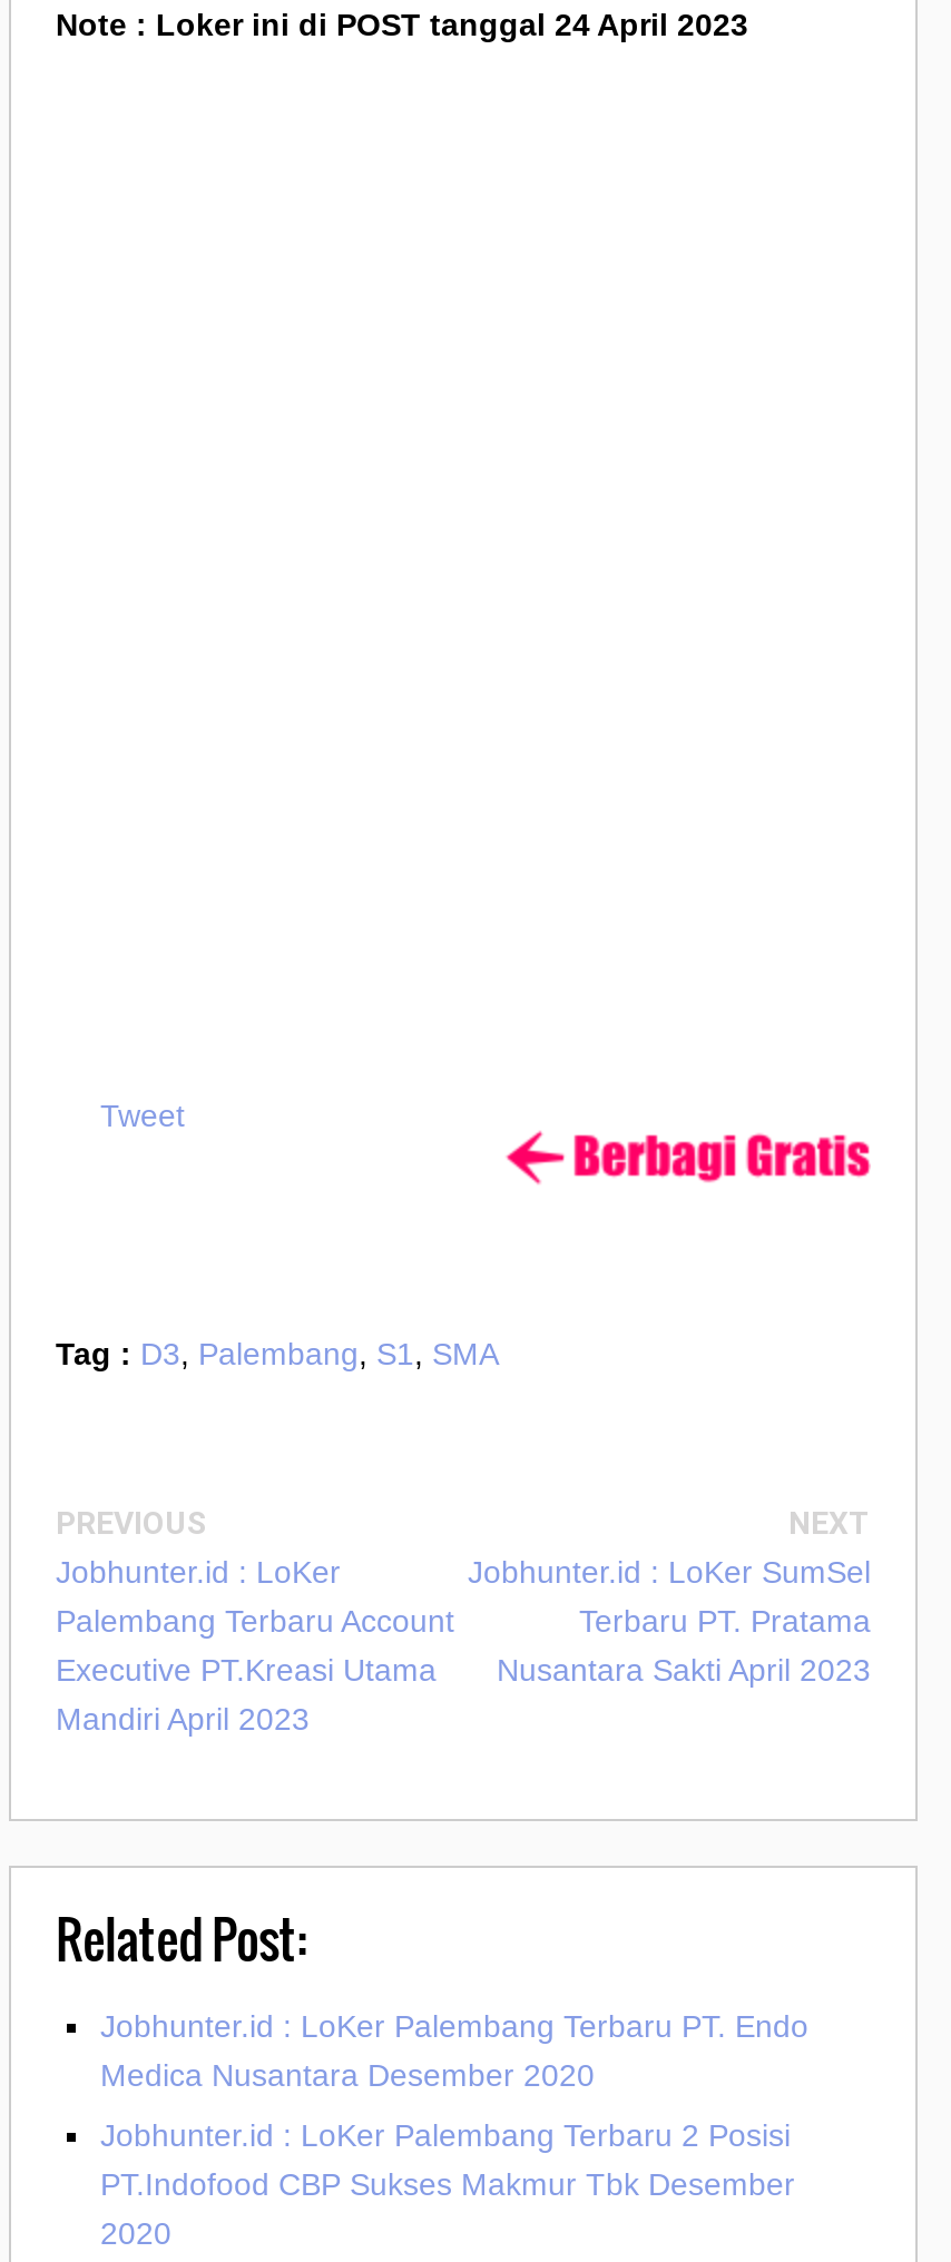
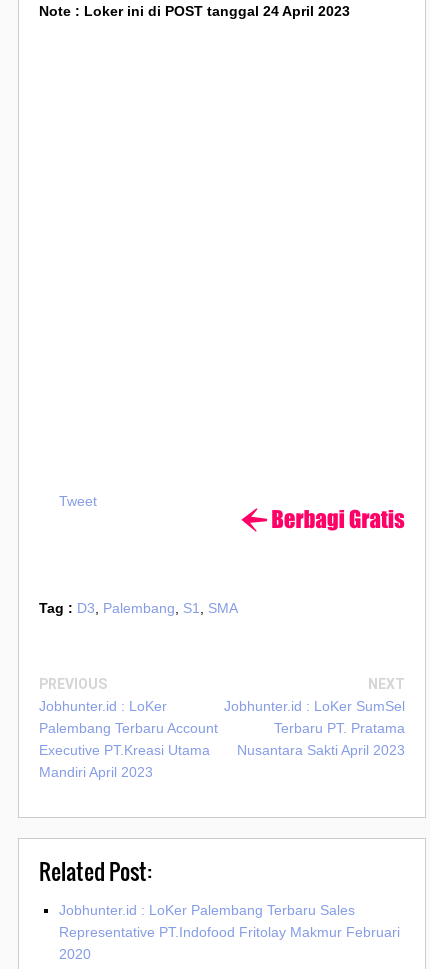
- Jobhunter.id : LoKer Palembang Terbaru PT. Endo
- Medica Nusantara Desember 2020
- Jobhunter.id : LoKer Palembang Terbaru 2 Posisi
- PT.Indofood CBP Sukses Makmur Tbk Desember
+ Jobhunter.id : LoKer Palembang Terbaru Sales
+ Representative PT.Indofood Fritolay Makmur Februari
